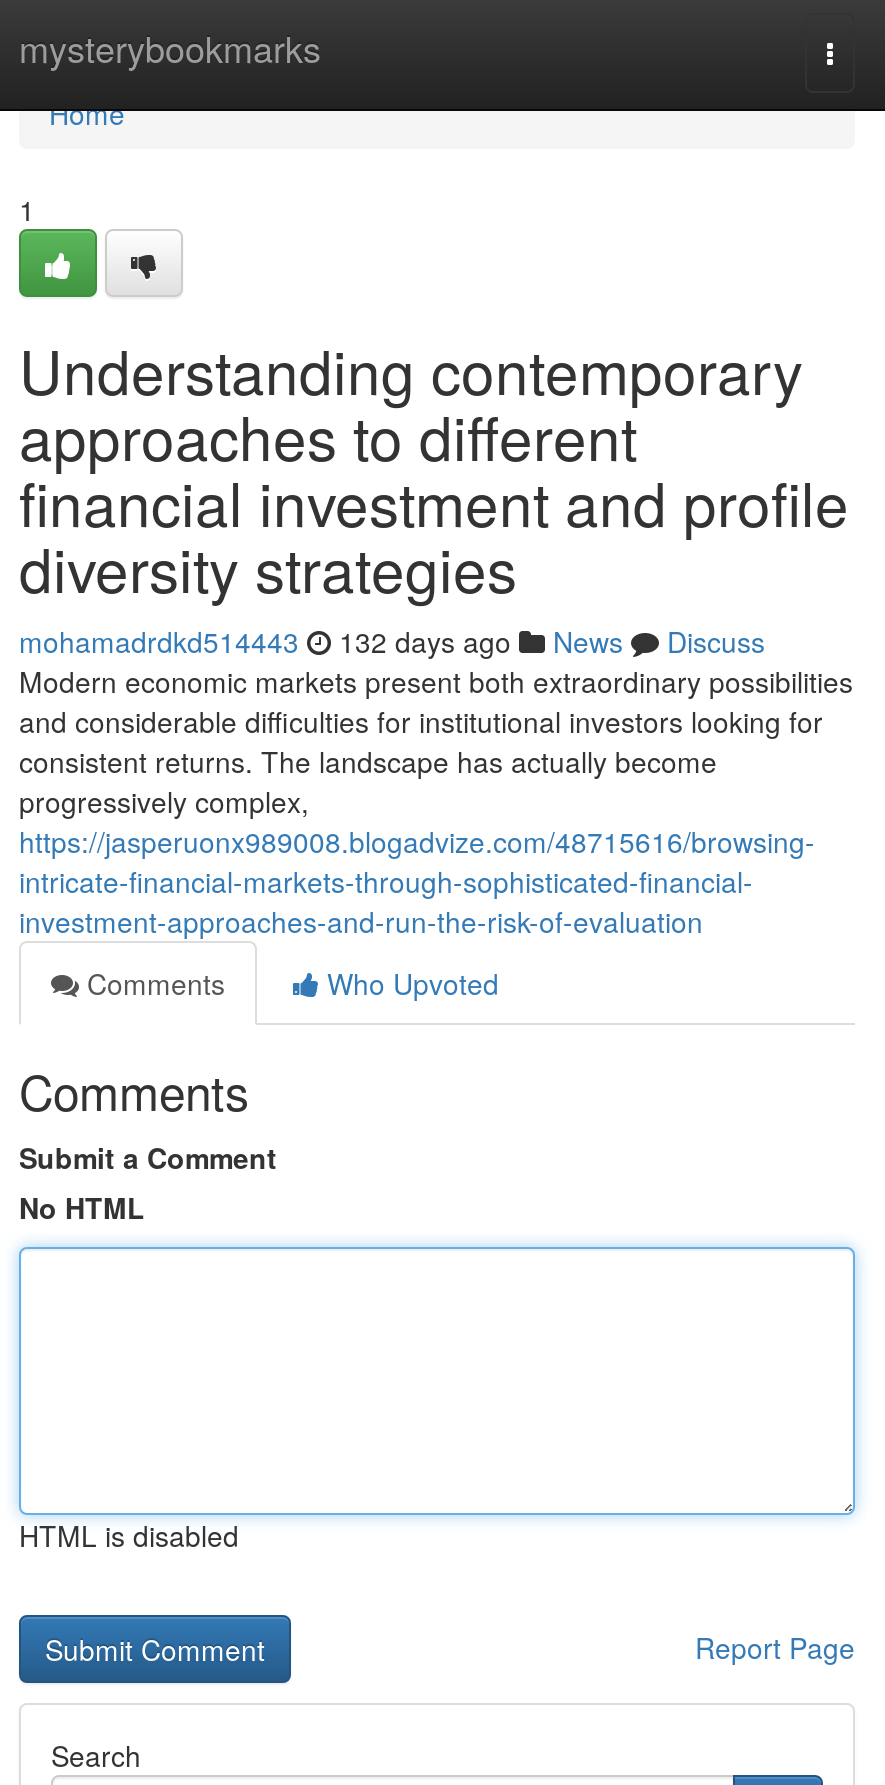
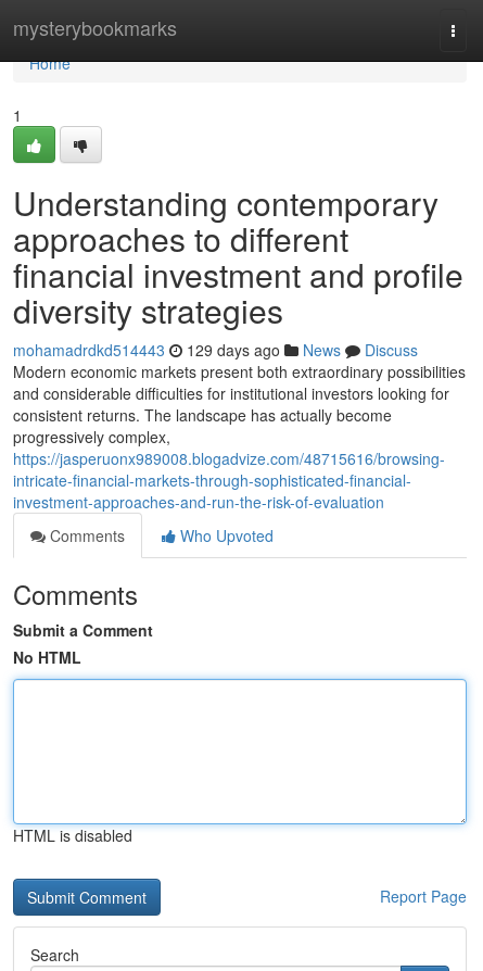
- mohamadrdkd514443 132 days ago News Discuss
+ mohamadrdkd514443 129 days ago News Discuss
